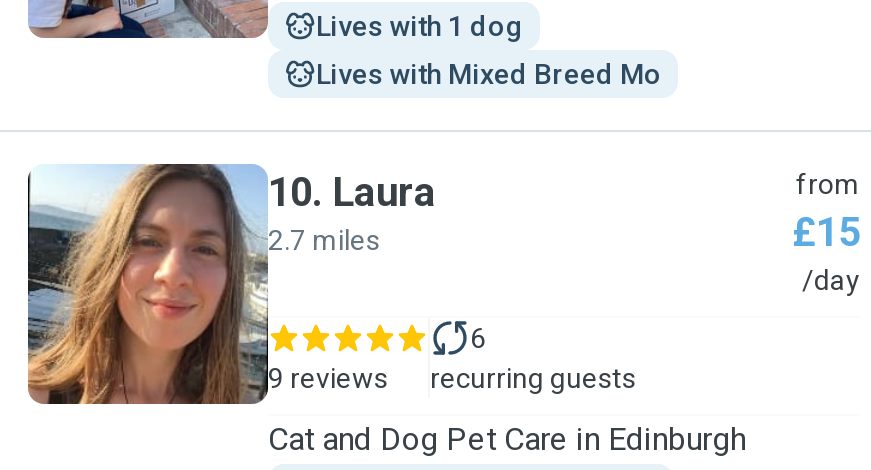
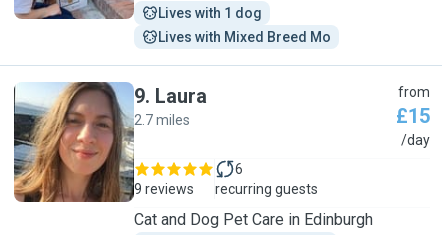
- 10. Laura
+ 9. Laura
